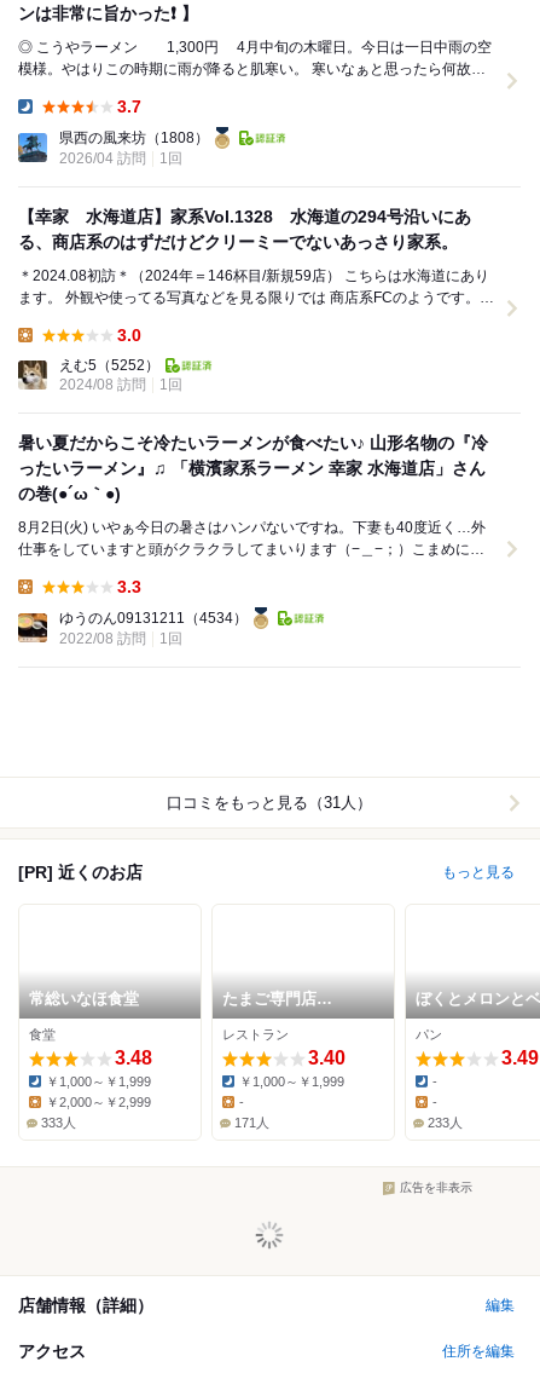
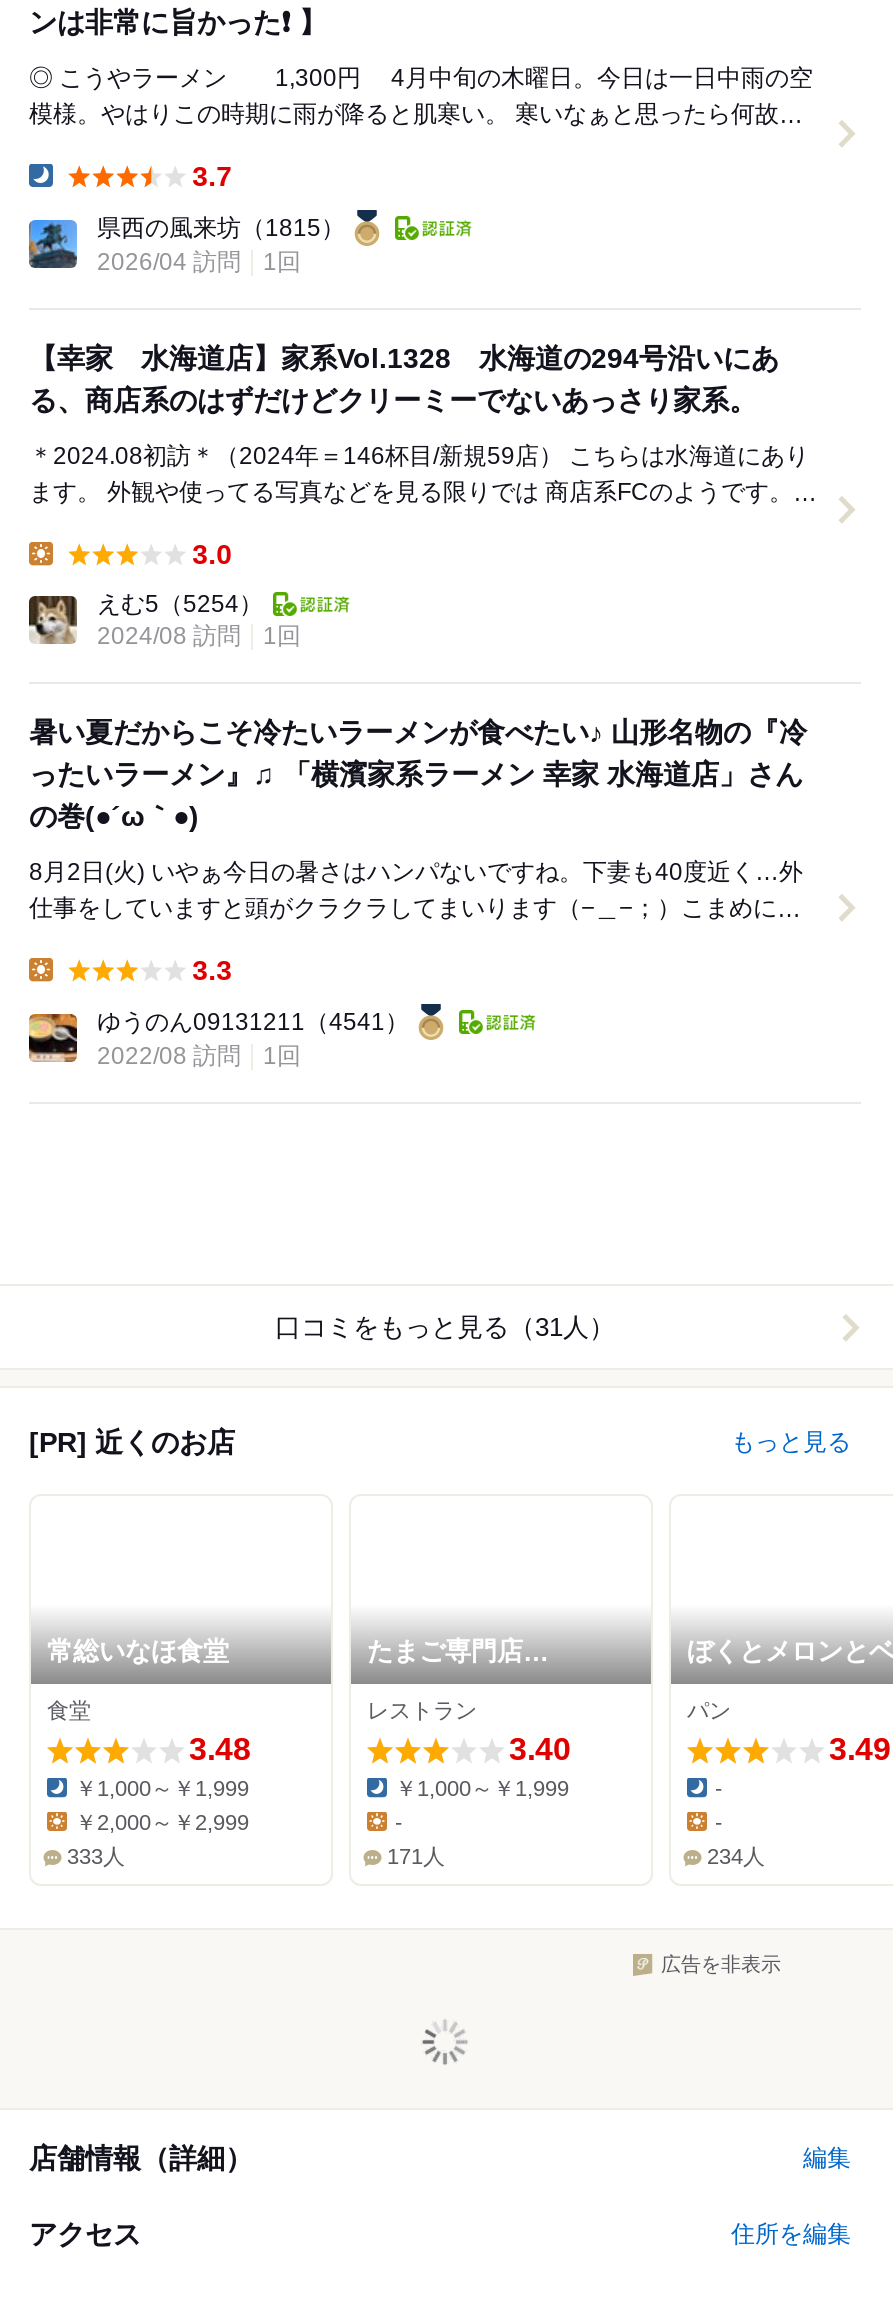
- 県西の風来坊（1808）
+ 県西の風来坊（1815）

- えむ5（5252）
+ えむ5（5254）

- ゆうのん09131211（4534）
+ ゆうのん09131211（4541）

- 233人
+ 234人
